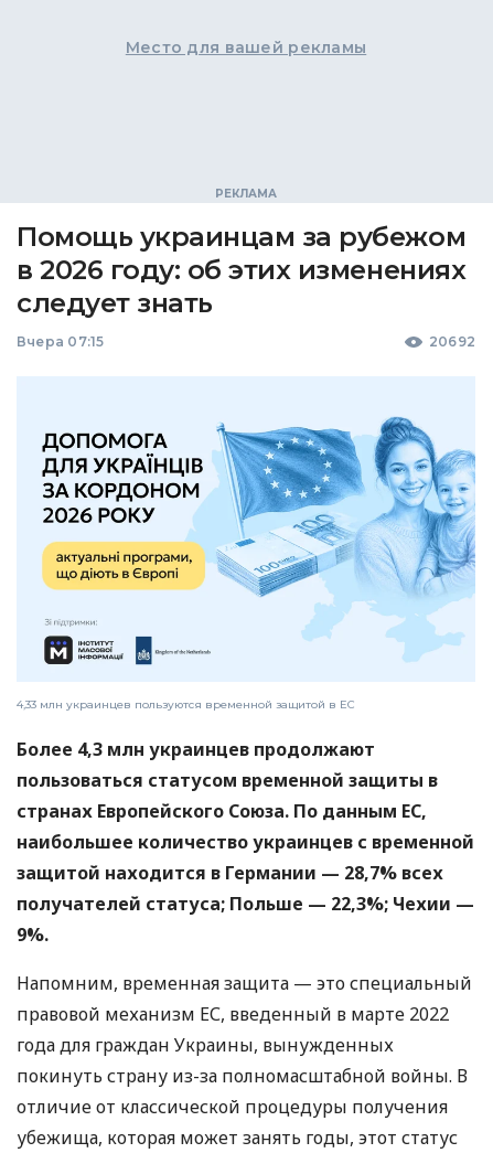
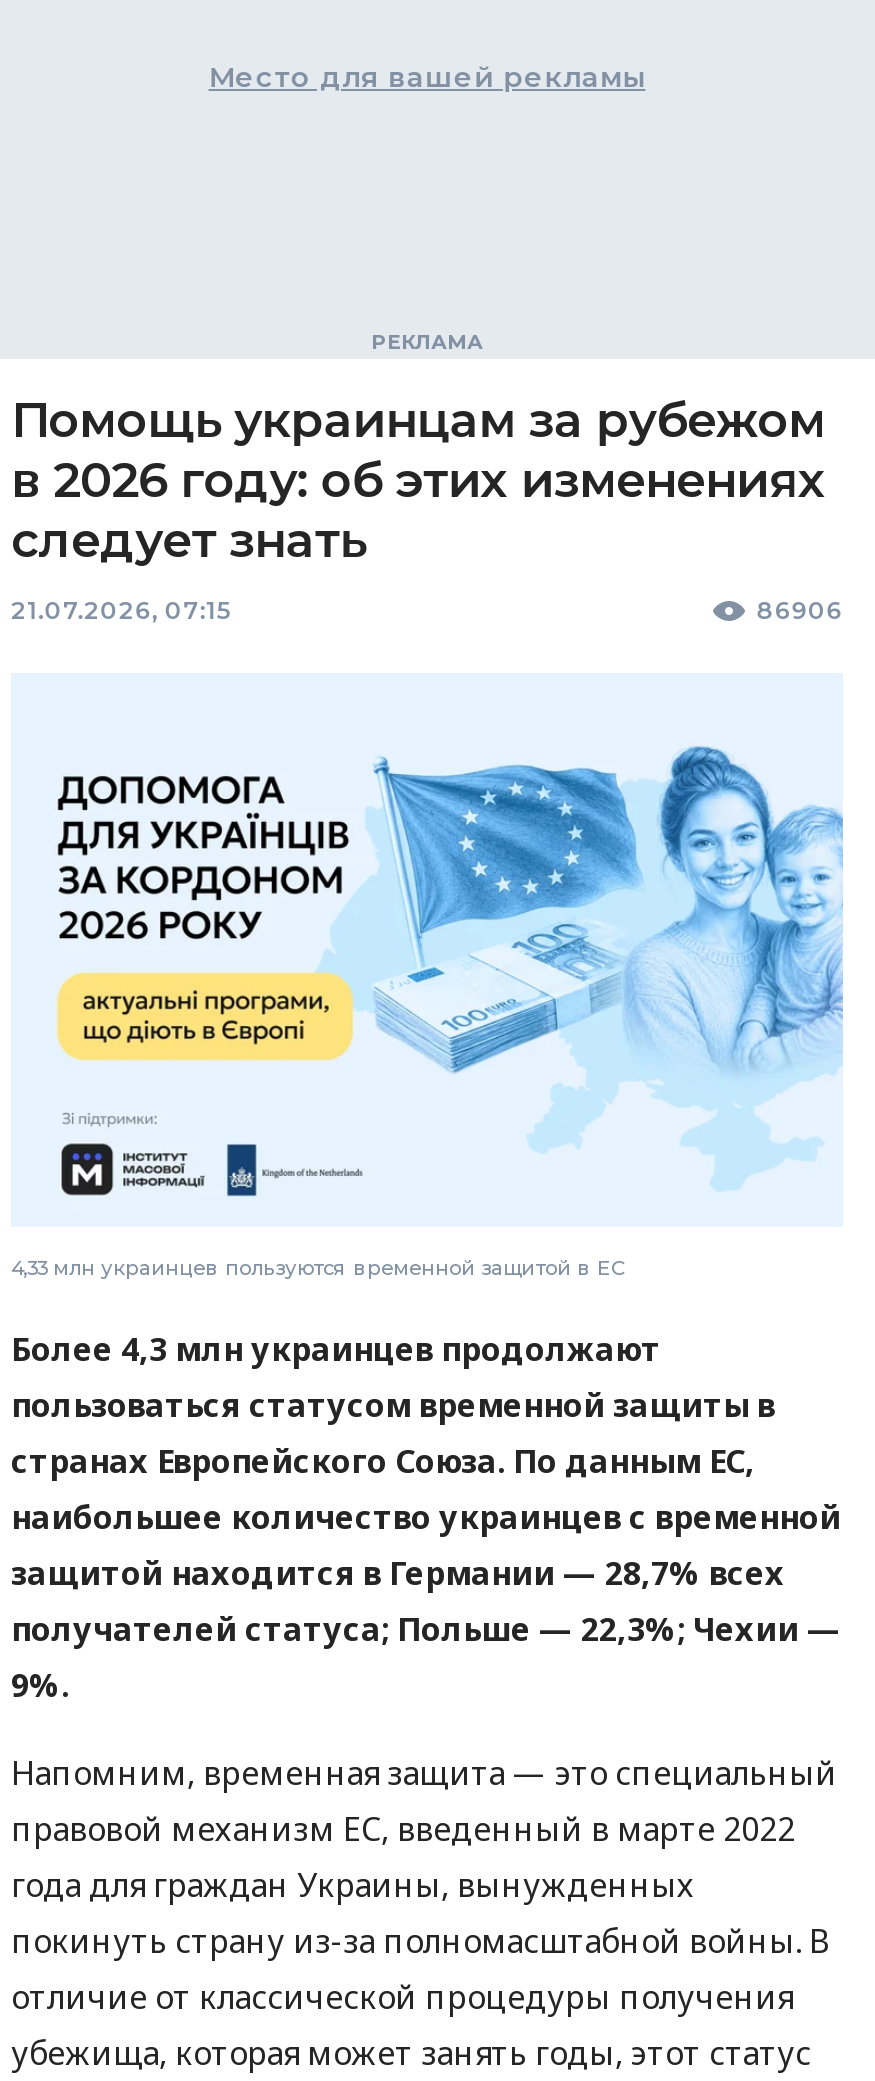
- Вчера 07:15
- 20692
+ 21.07.2026, 07:15
+ 86906
